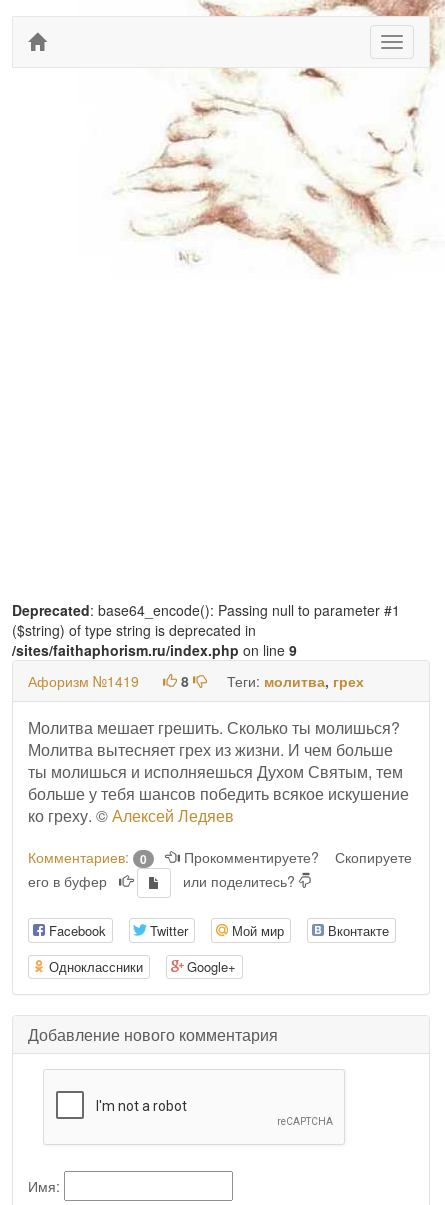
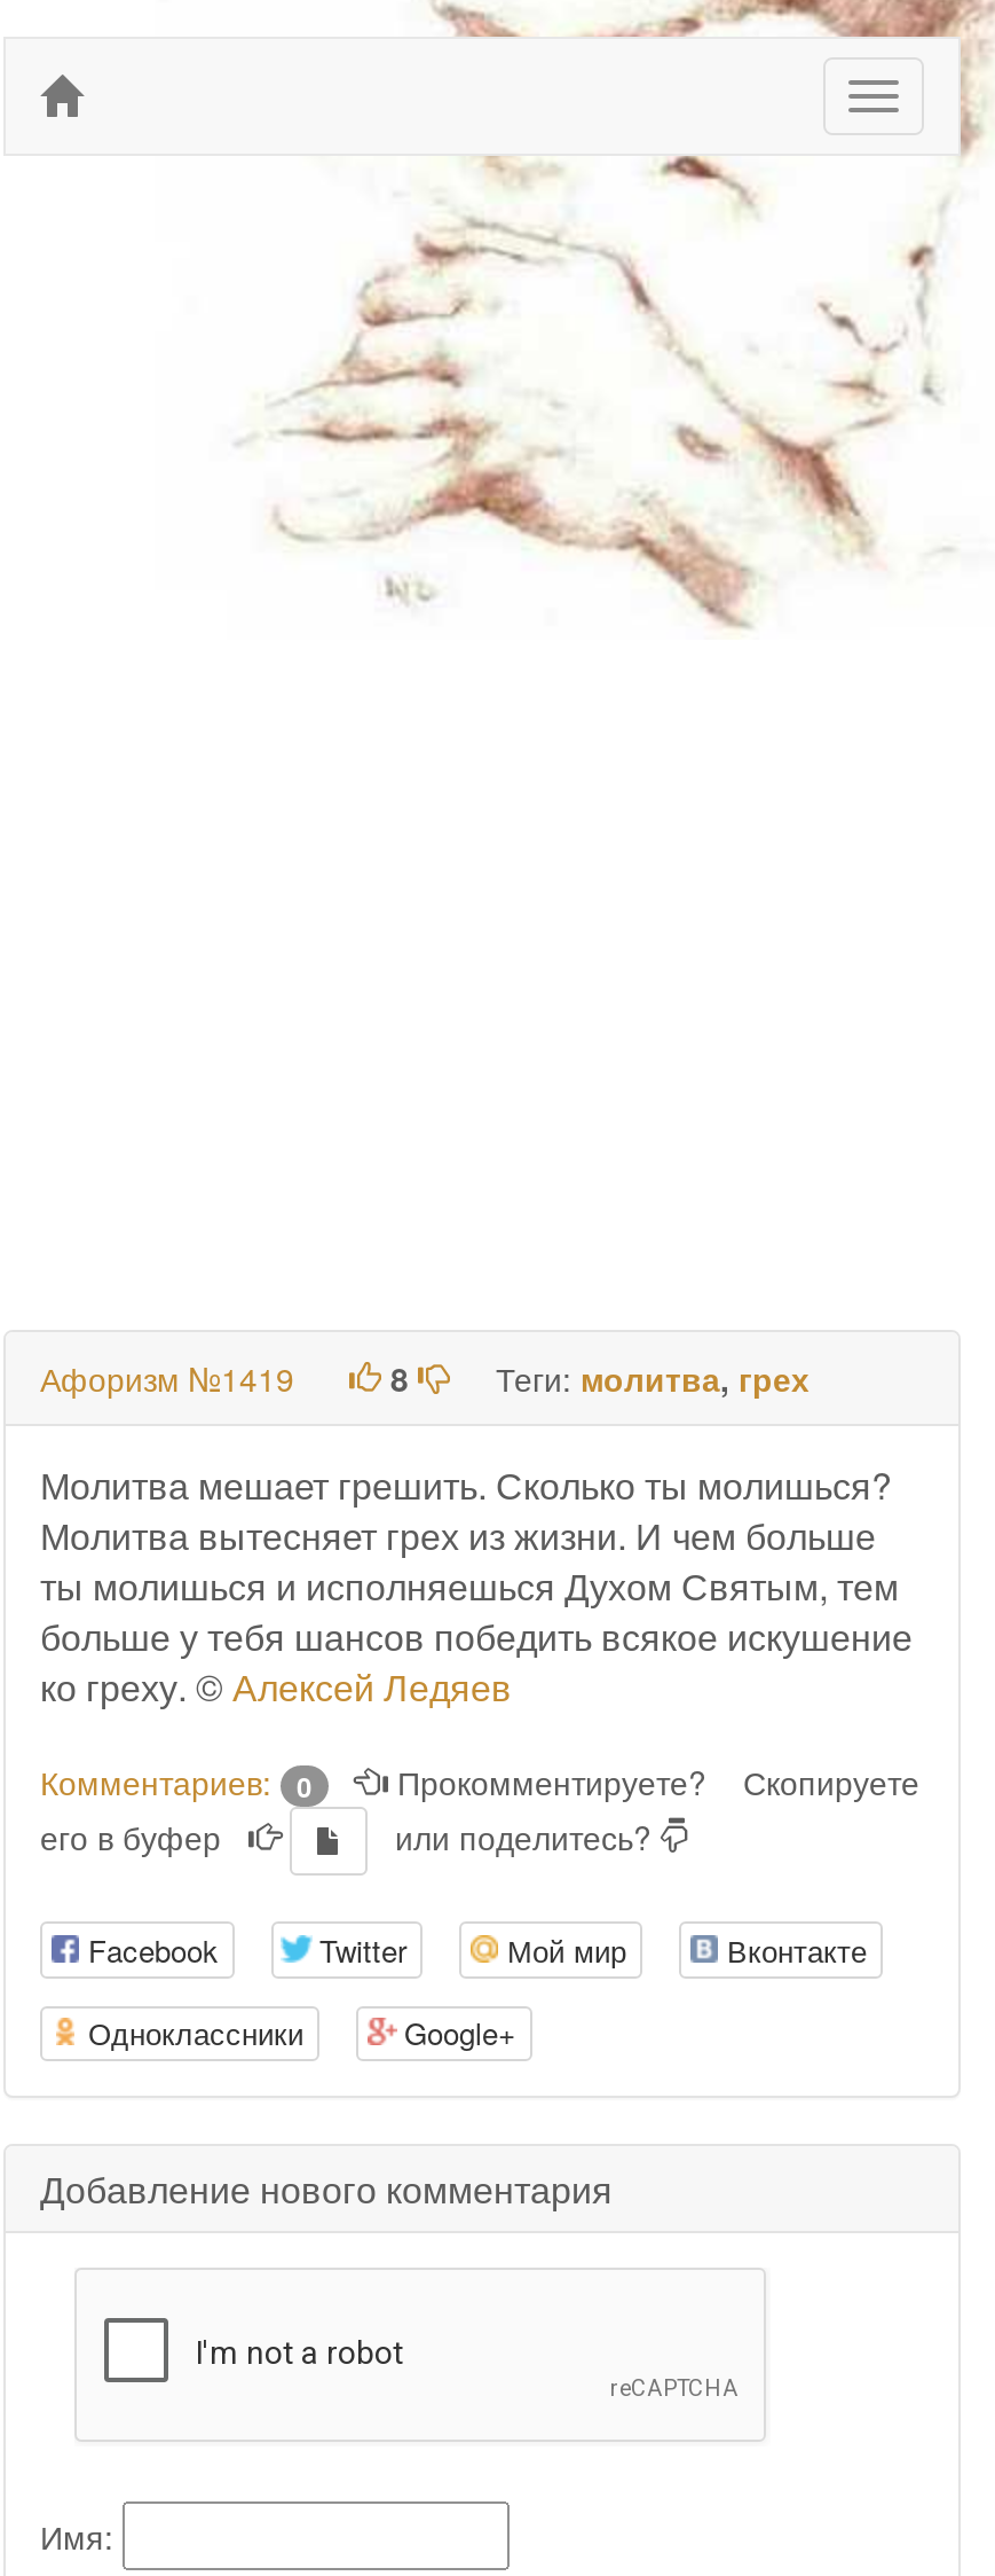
- Deprecated: base64_encode(): Passing null to parameter #1
- ($string) of type string is deprecated in
- /sites/faithaphorism.ru/index.php on line 9
